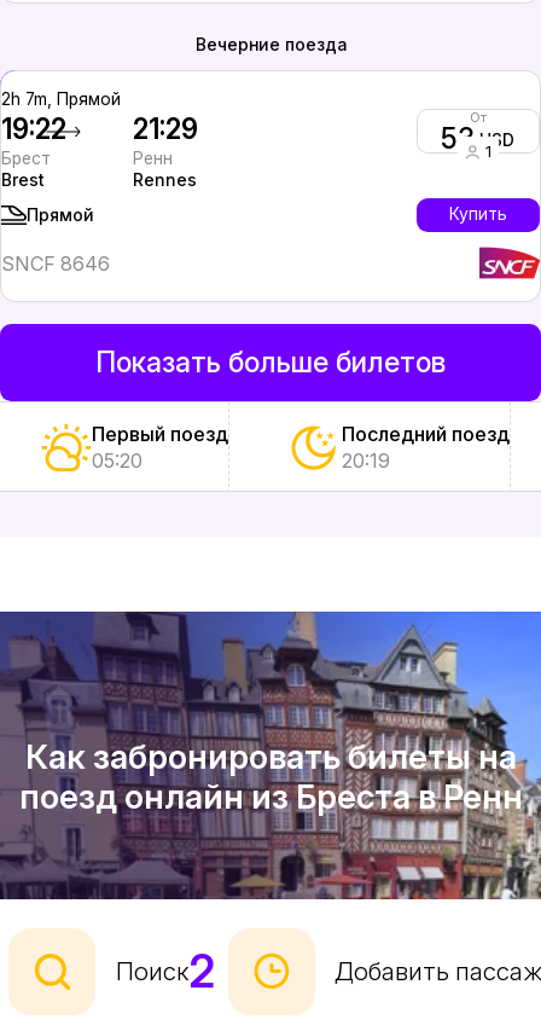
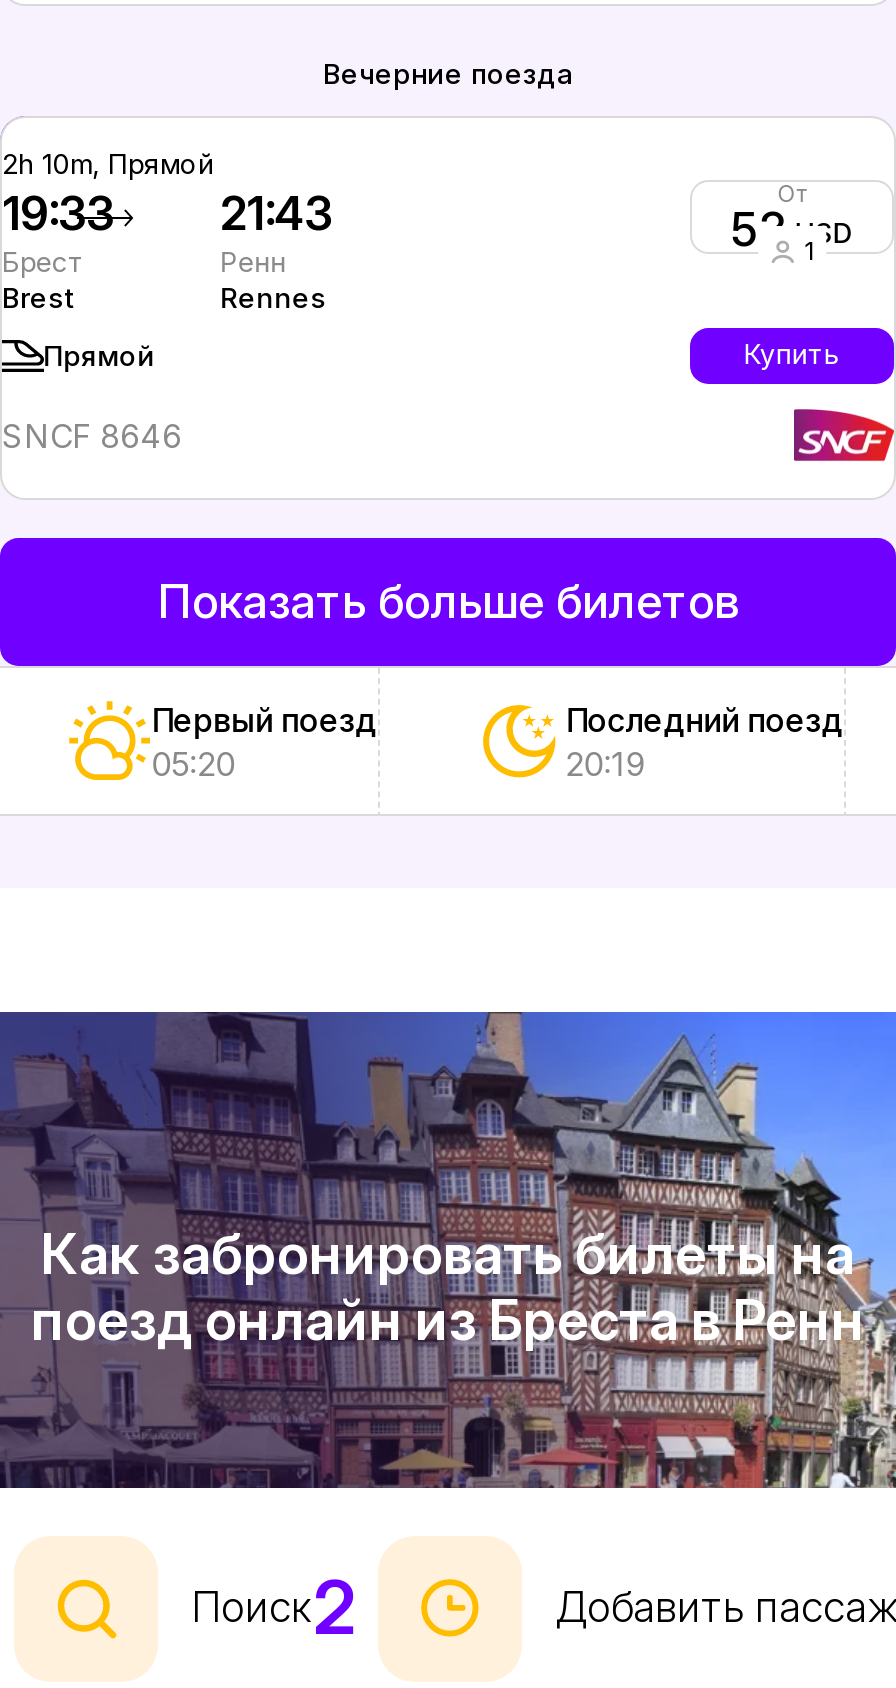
- 2h 7m, Прямой
+ 2h 10m, Прямой

- 19:22
+ 19:33

- 21:29
+ 21:43
